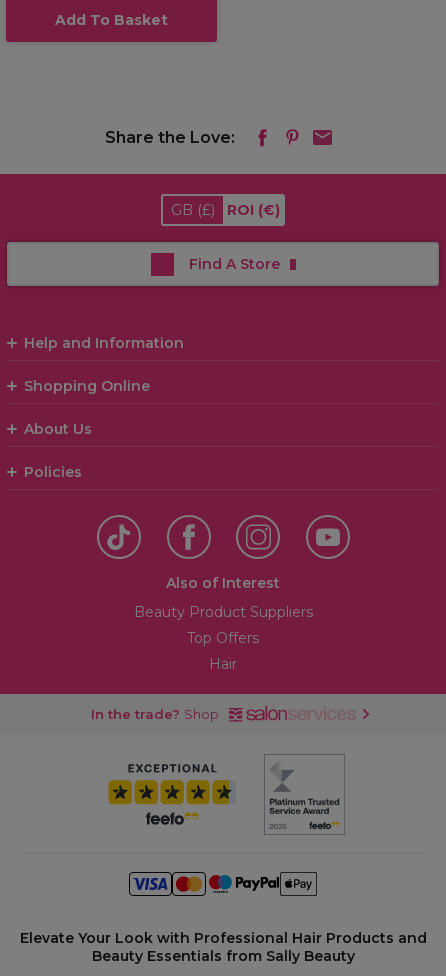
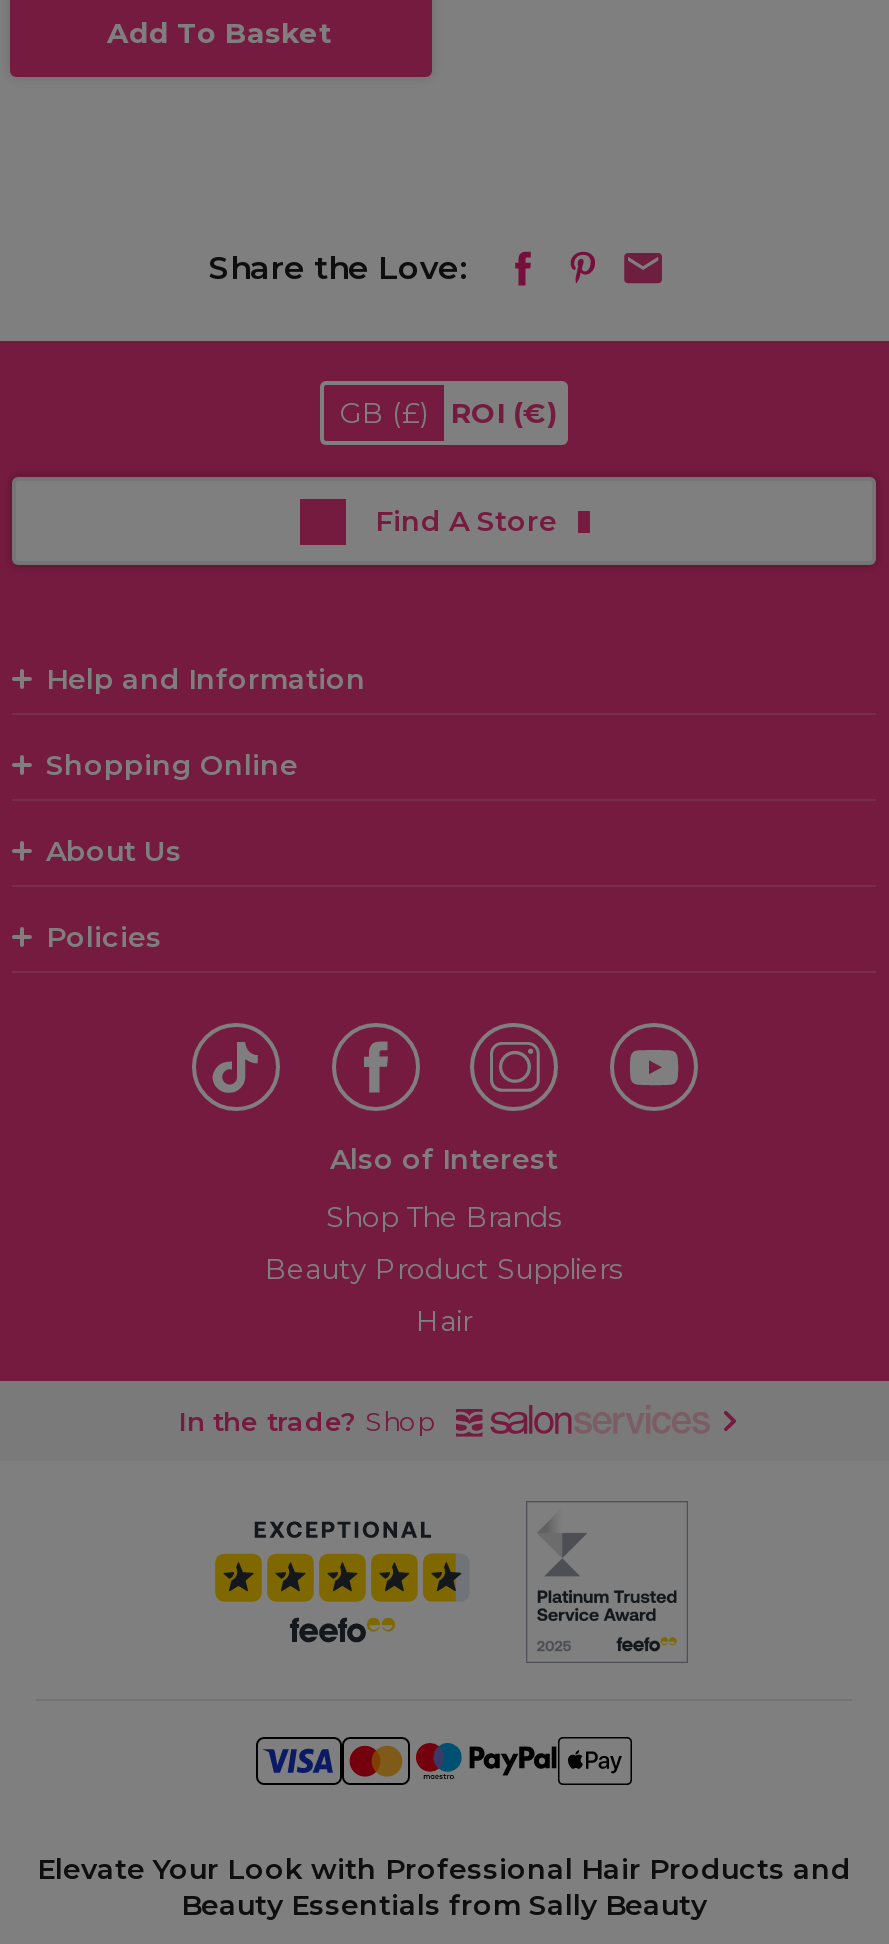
+ Shop The Brands

moved down: Beauty Product Suppliers

- Top Offers
